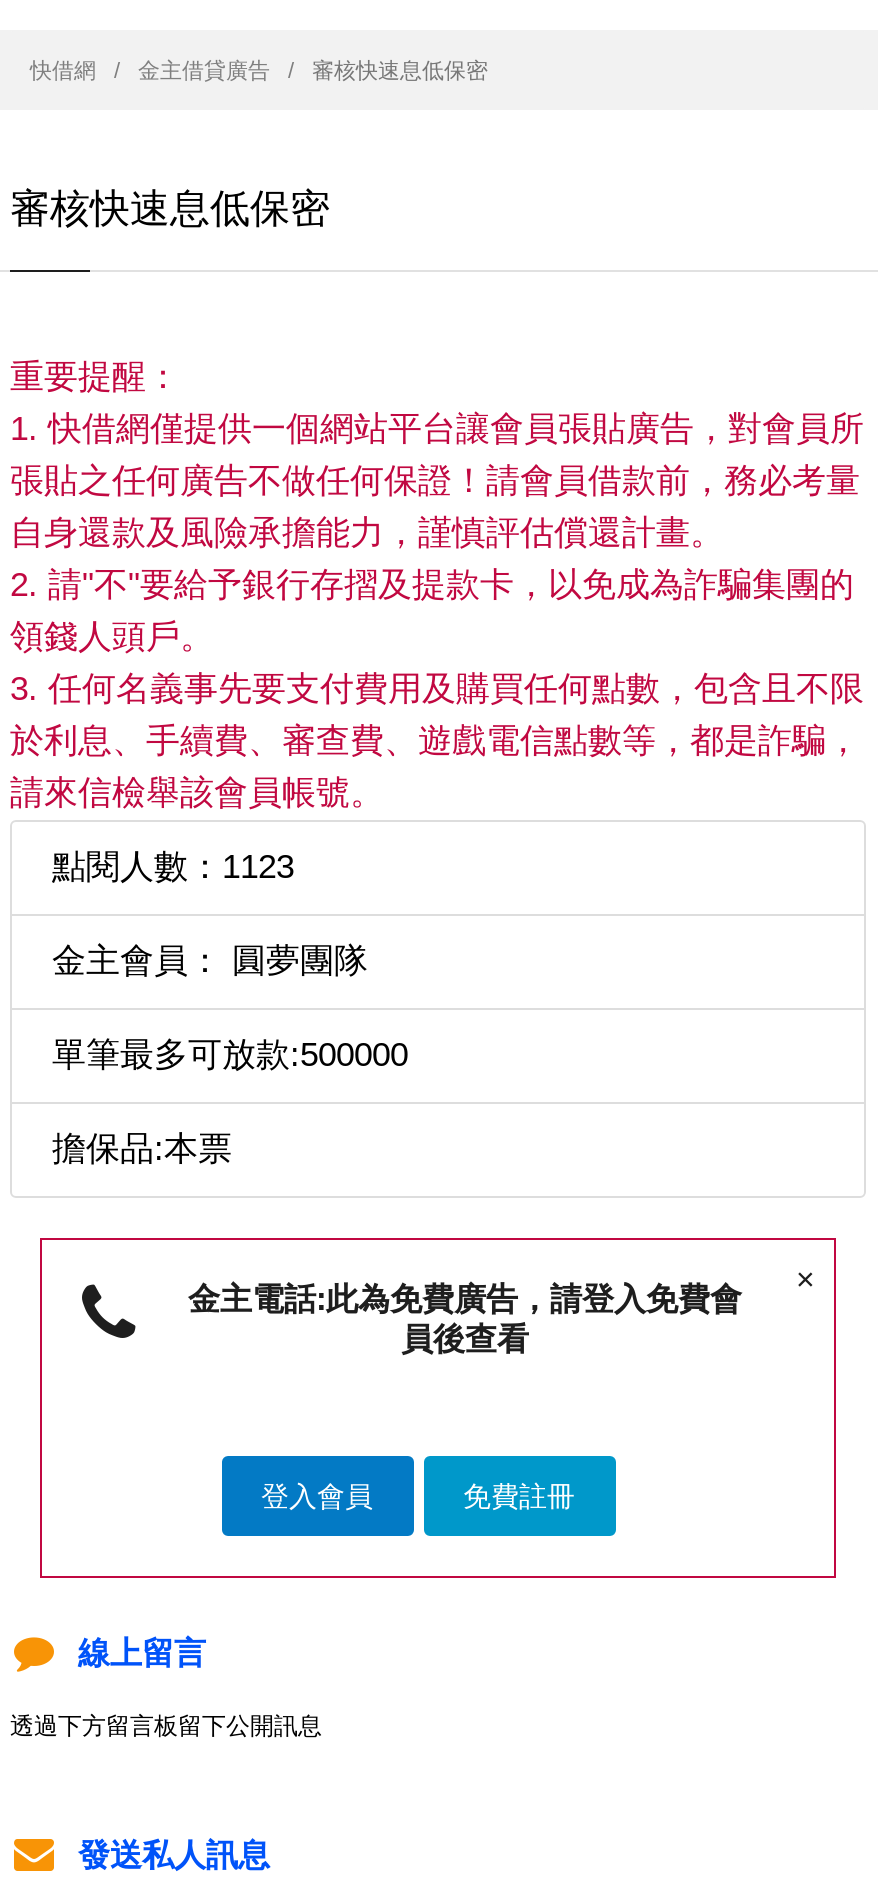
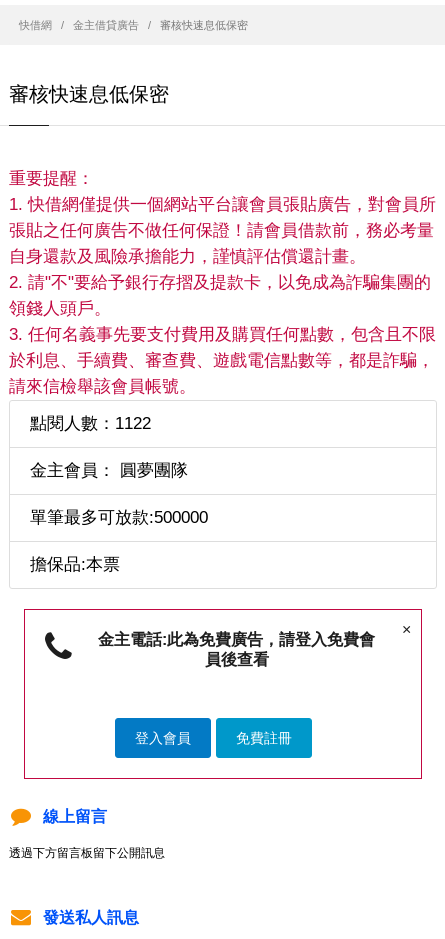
- 點閱人數：1123
+ 點閱人數：1122
